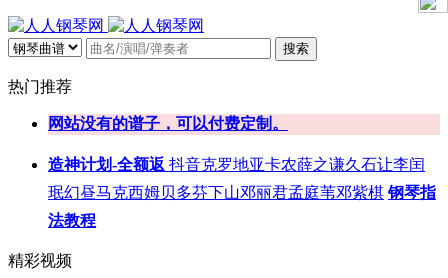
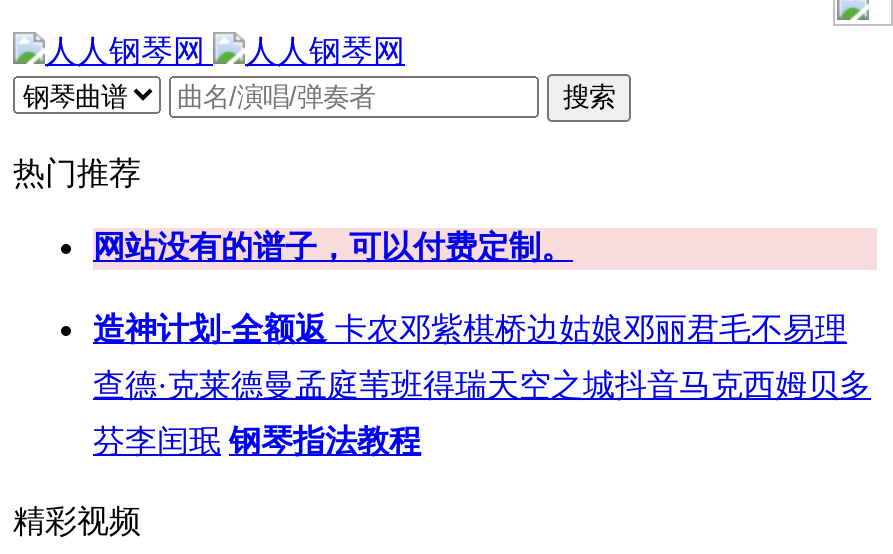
- 造神计划-全额返 抖音克罗地亚卡农薛之谦久石让李闰
+ 造神计划-全额返 卡农邓紫棋桥边姑娘邓丽君毛不易理

- 珉幻昼马克西姆贝多芬下山邓丽君孟庭苇邓紫棋 钢琴指
+ 查德·克莱德曼孟庭苇班得瑞天空之城抖音马克西姆贝多

- 法教程
+ 芬李闰珉 钢琴指法教程
